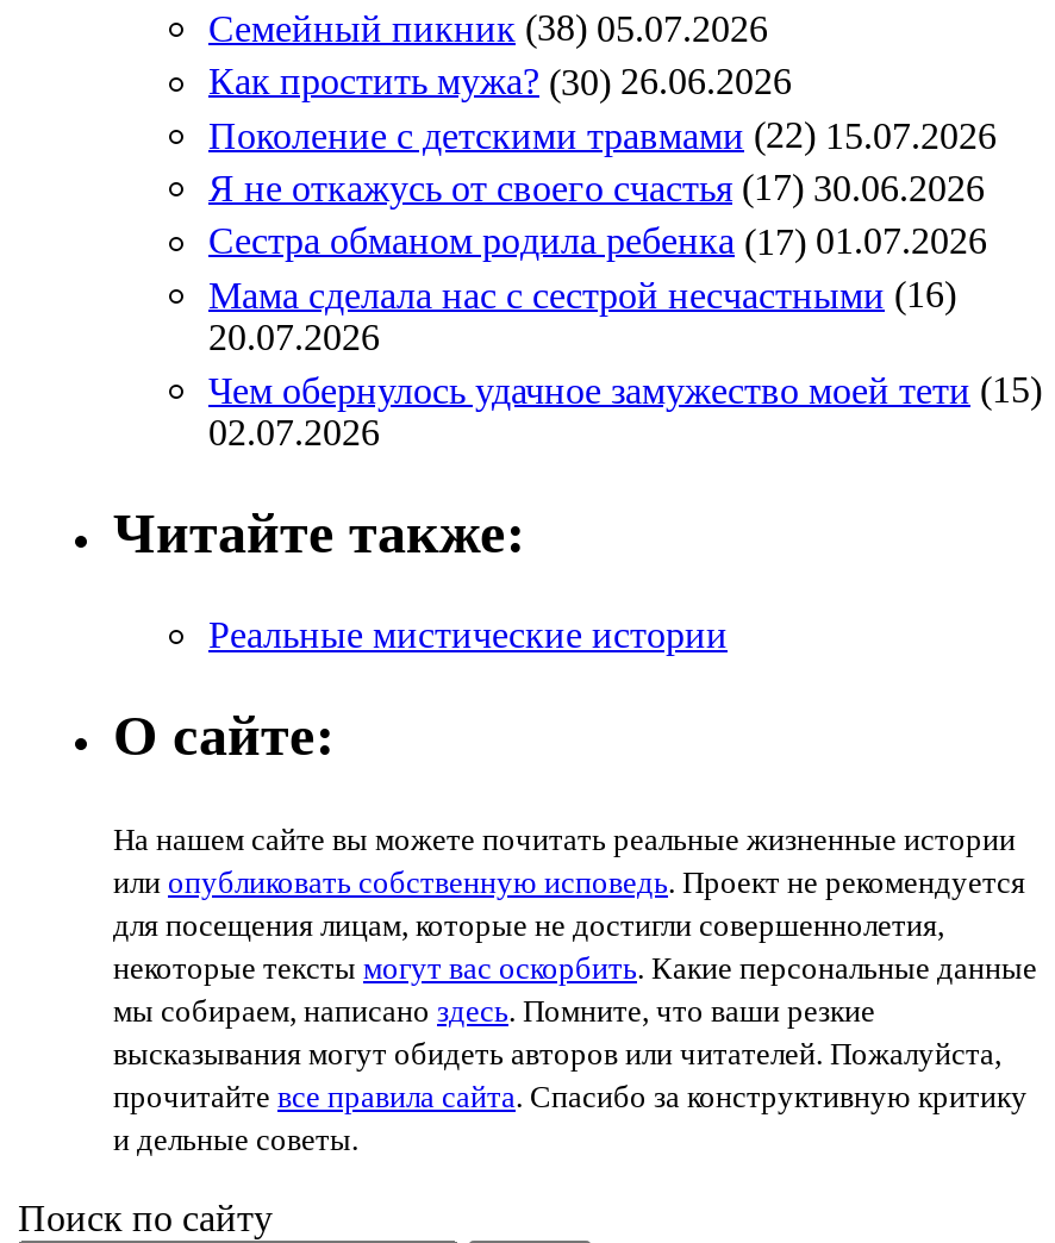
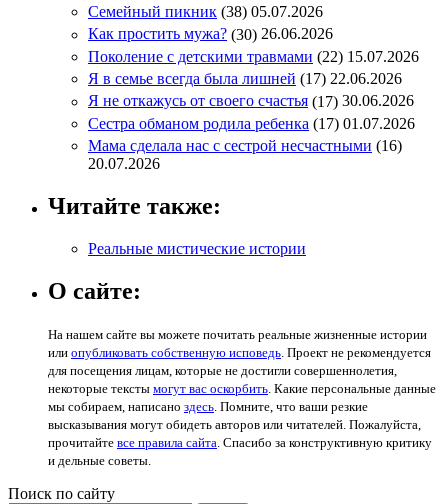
+ Я в семье всегда была лишней (17) 22.06.2026

moved down: Я не откажусь от своего счастья (17) 30.06.2026 | Сестра обманом родила ребенка (17) 01.07.2026 | Мама сделала нас с сестрой несчастными (16) | 20.07.2026

- Чем обернулось удачное замужество моей тети (15)
- 02.07.2026
